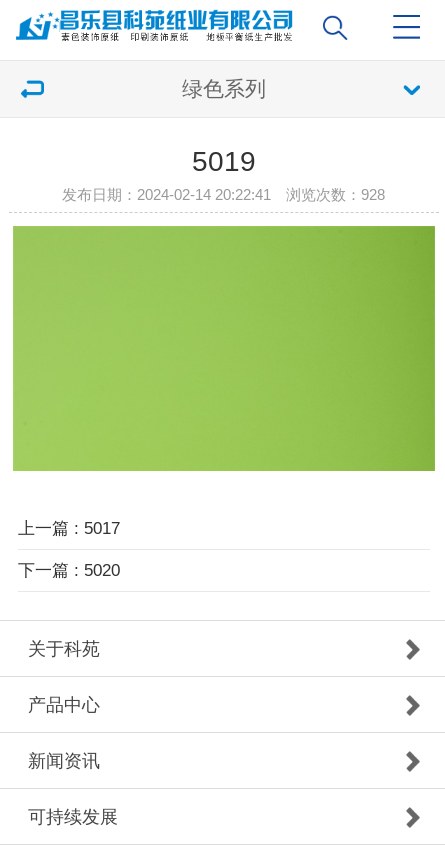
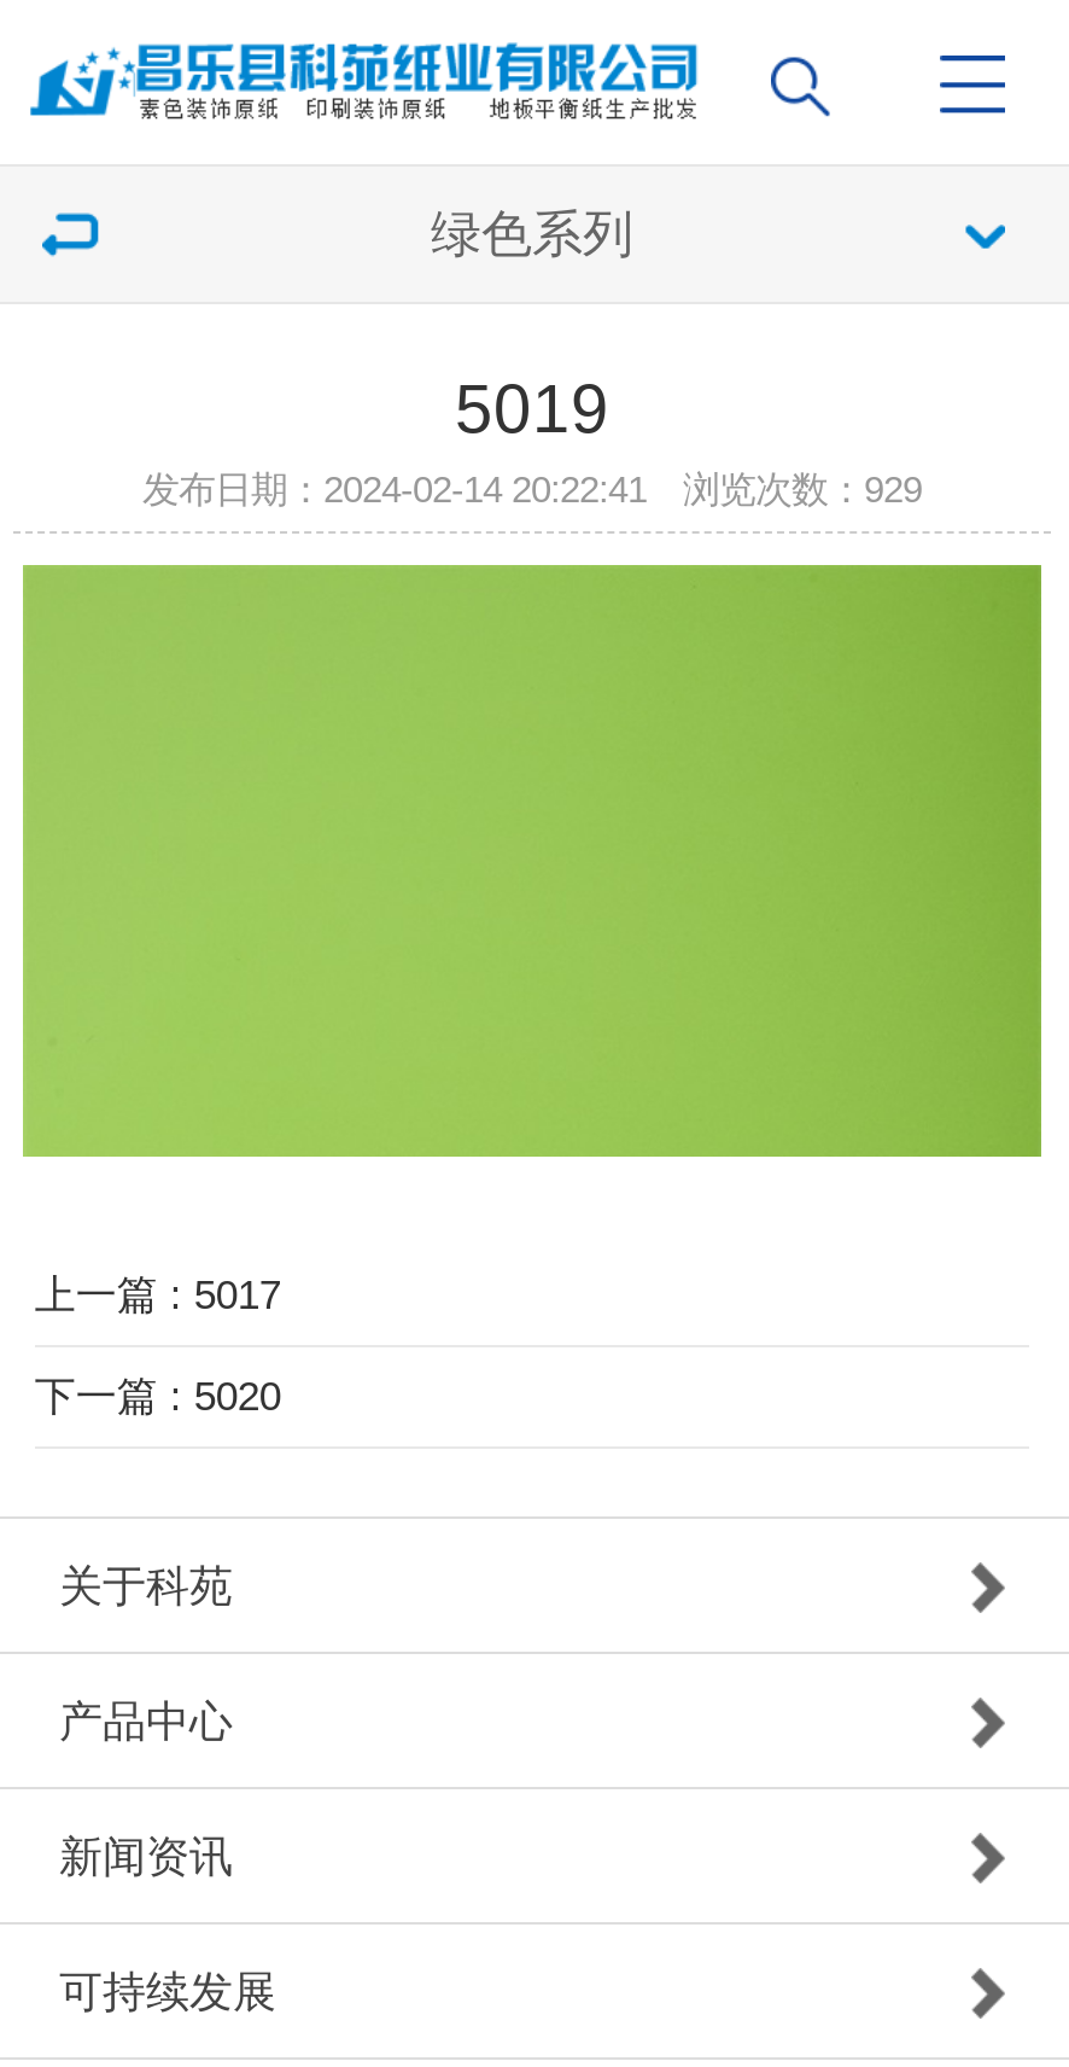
- 发布日期：2024-02-14 20:22:41 浏览次数：928
+ 发布日期：2024-02-14 20:22:41 浏览次数：929
